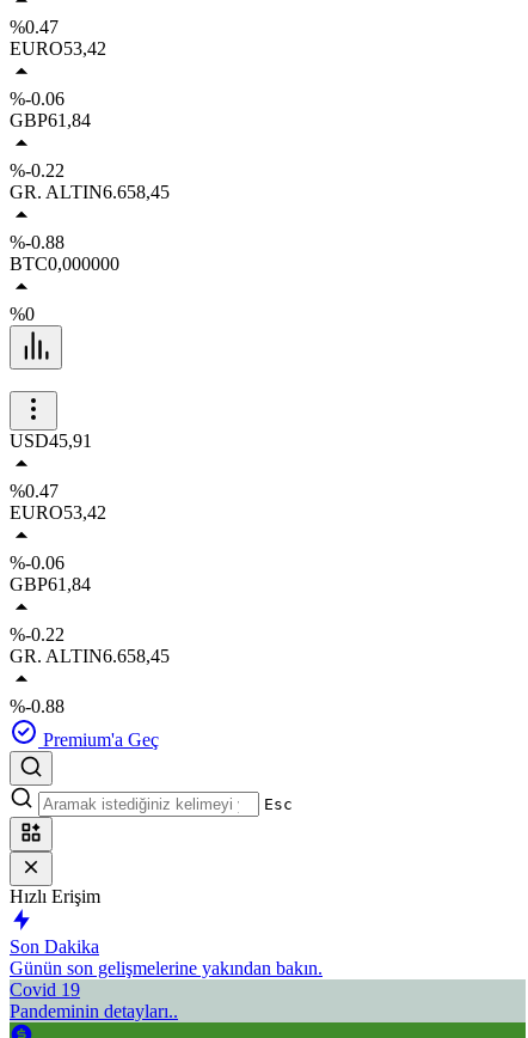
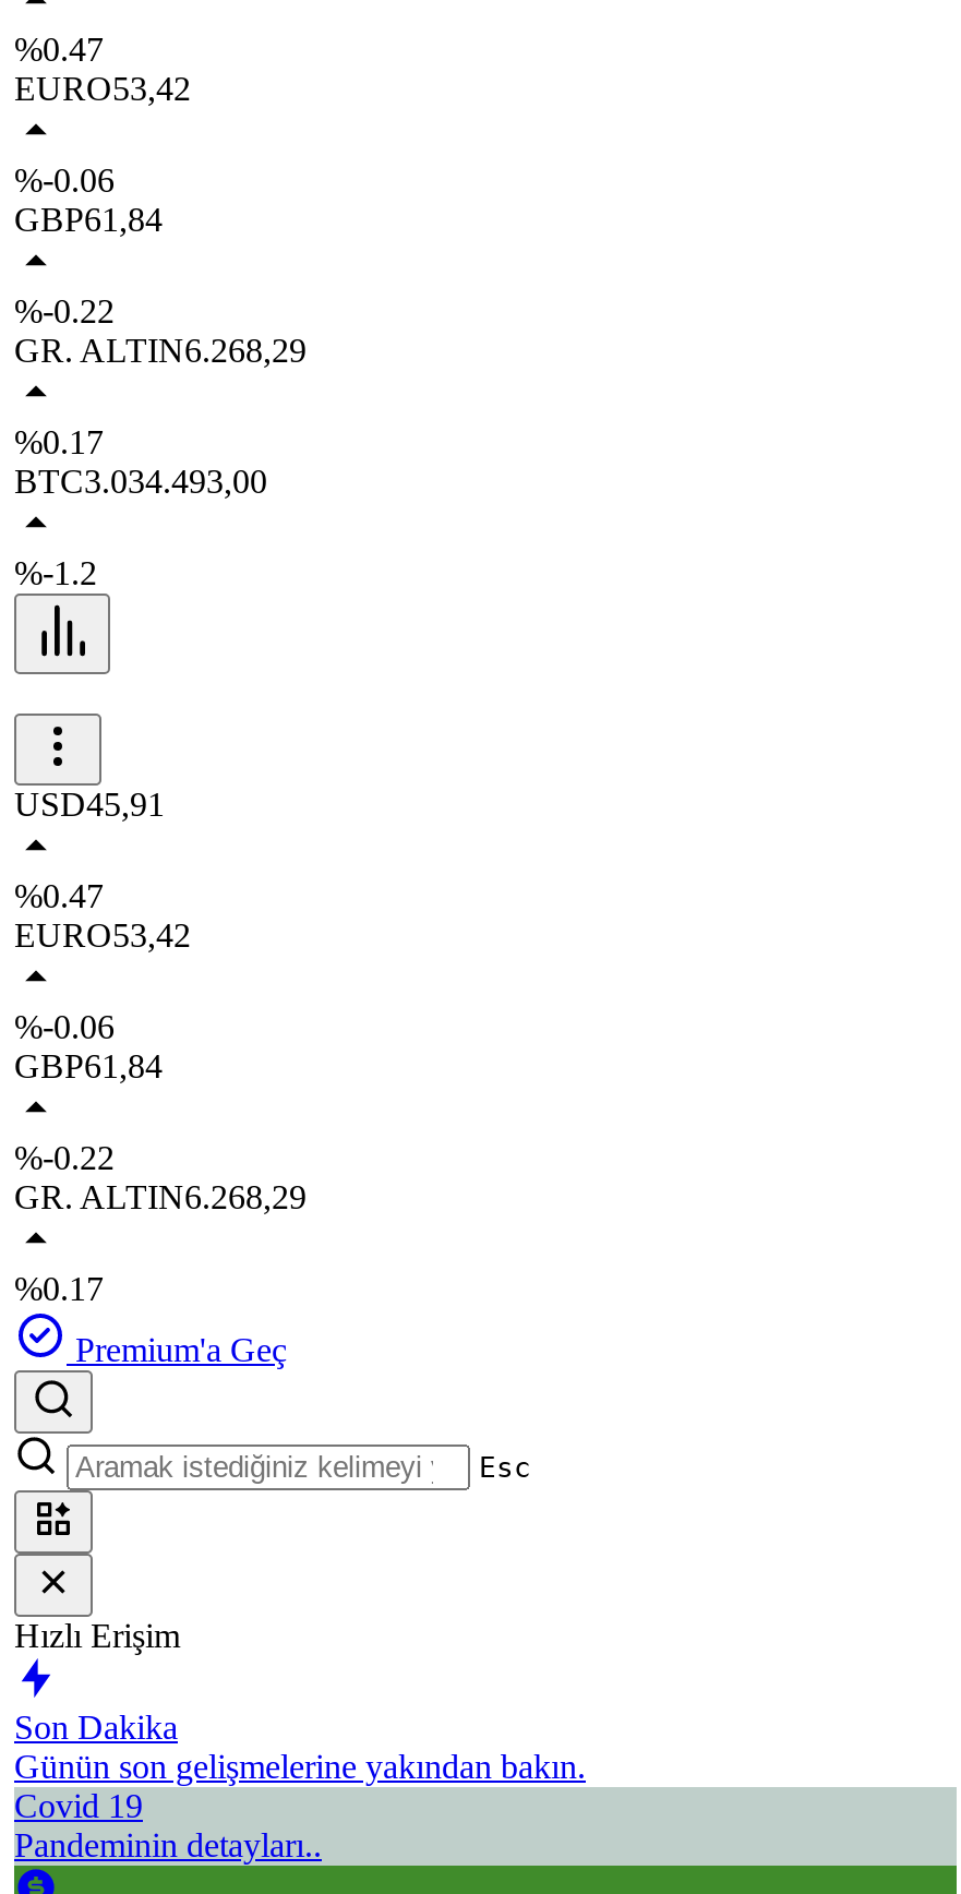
- GR. ALTIN6.658,45
+ GR. ALTIN6.268,29

- %-0.88
+ %0.17

- BTC0,000000
+ BTC3.034.493,00

- %0
+ %-1.2

- GR. ALTIN6.658,45
+ GR. ALTIN6.268,29

- %-0.88
+ %0.17
